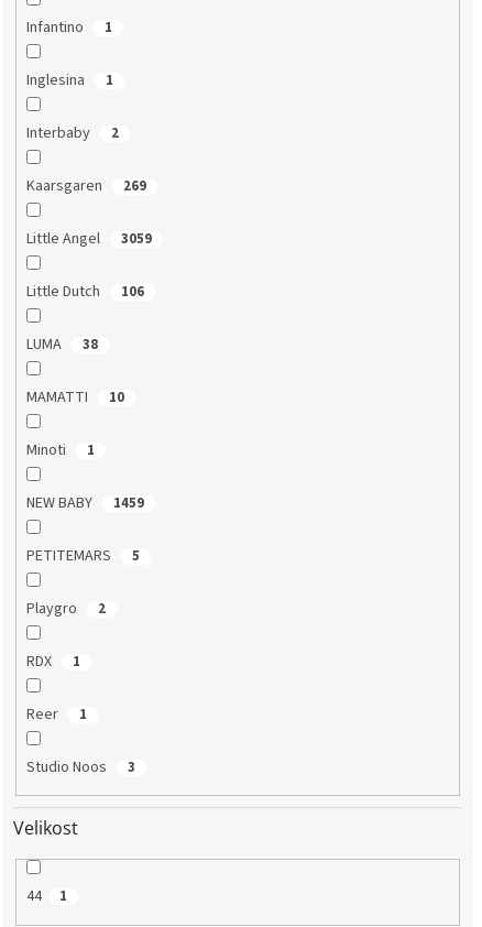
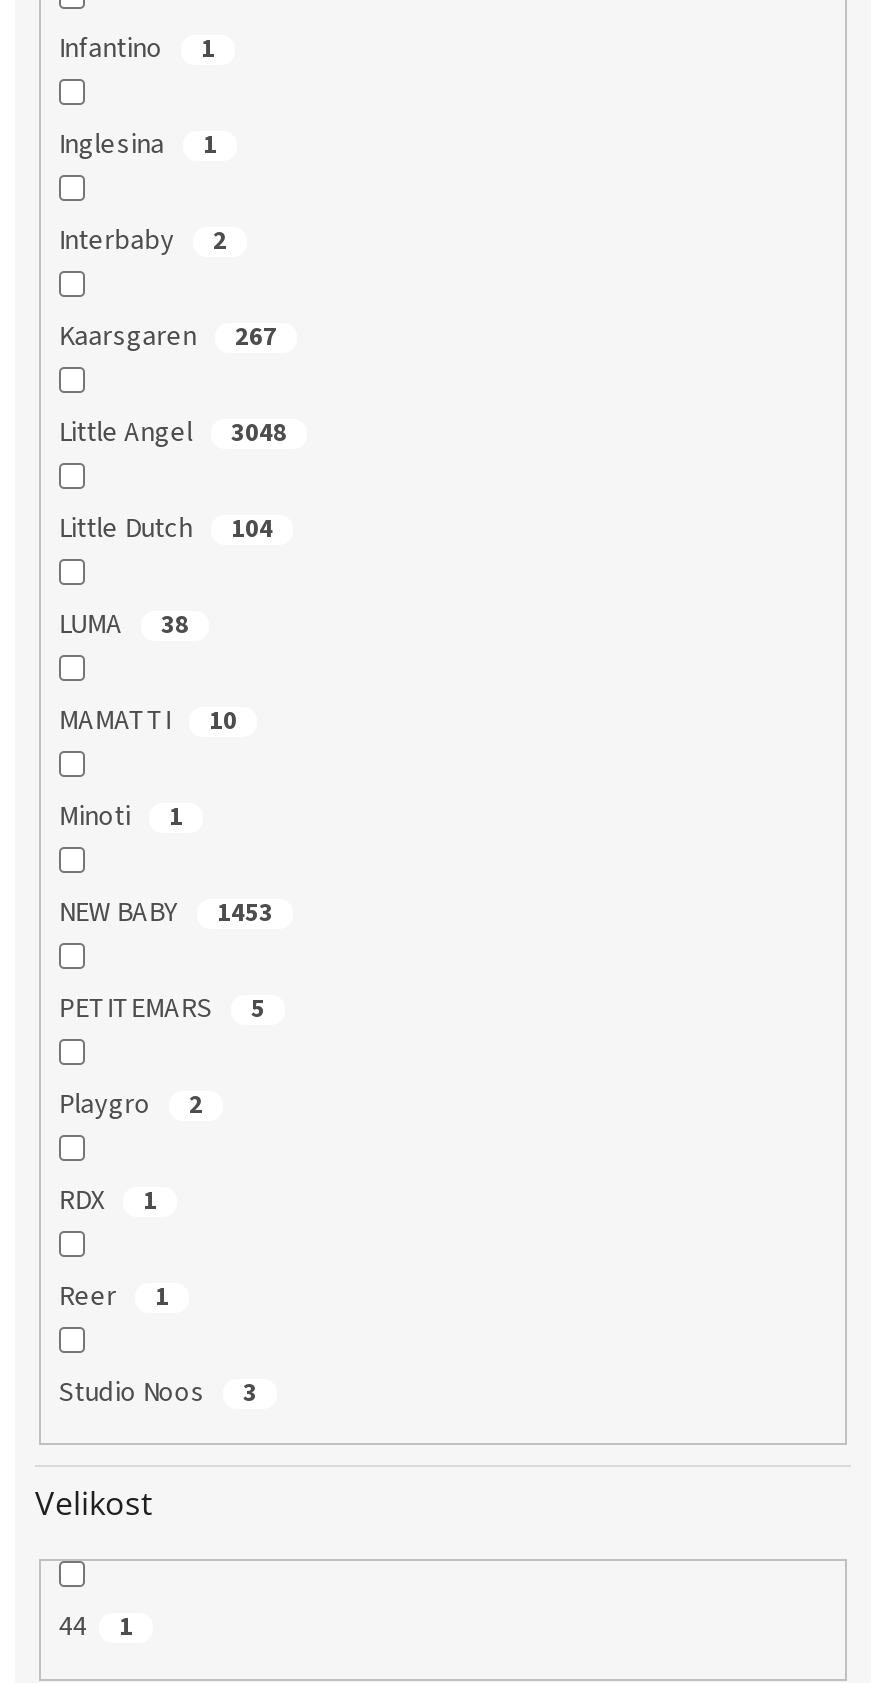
- Kaarsgaren 269
+ Kaarsgaren 267

- Little Angel 3059
+ Little Angel 3048

- Little Dutch 106
+ Little Dutch 104

- NEW BABY 1459
+ NEW BABY 1453
